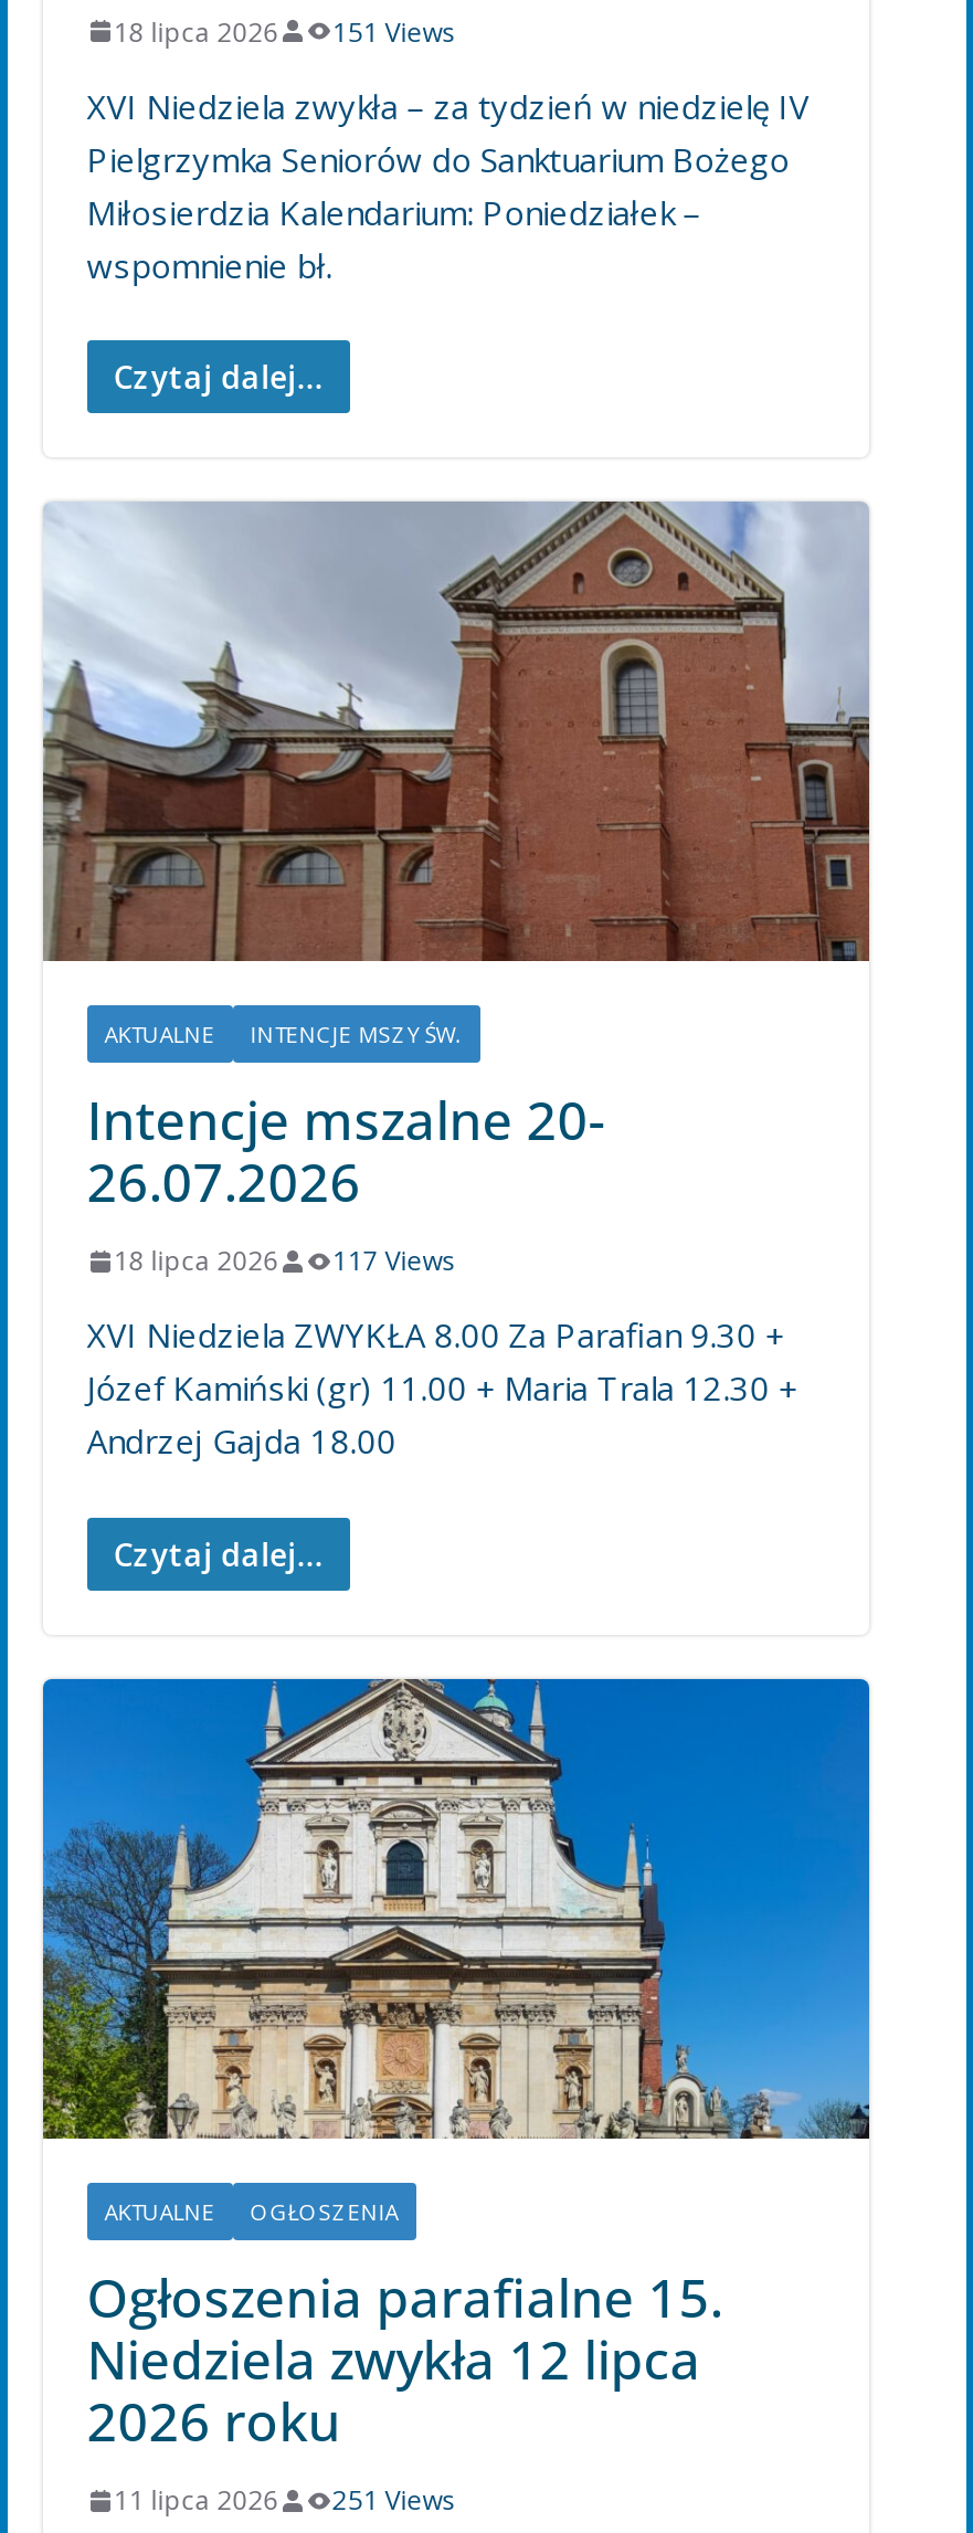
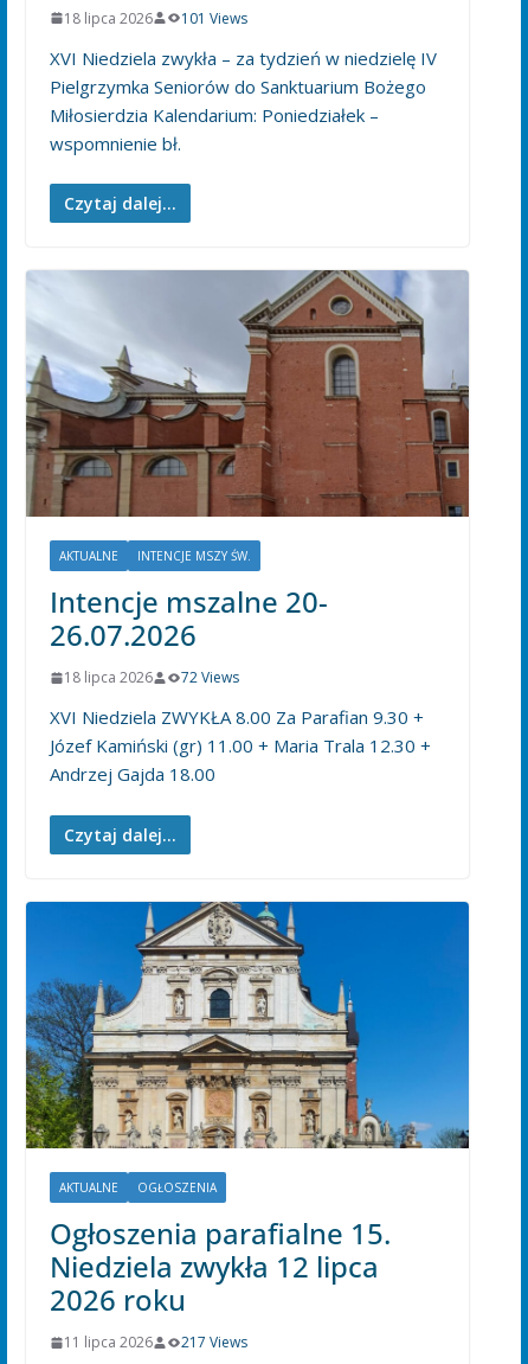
- 18 lipca 2026 151 Views
+ 18 lipca 2026 101 Views

- 18 lipca 2026 117 Views
+ 18 lipca 2026 72 Views

- 11 lipca 2026 251 Views
+ 11 lipca 2026 217 Views
